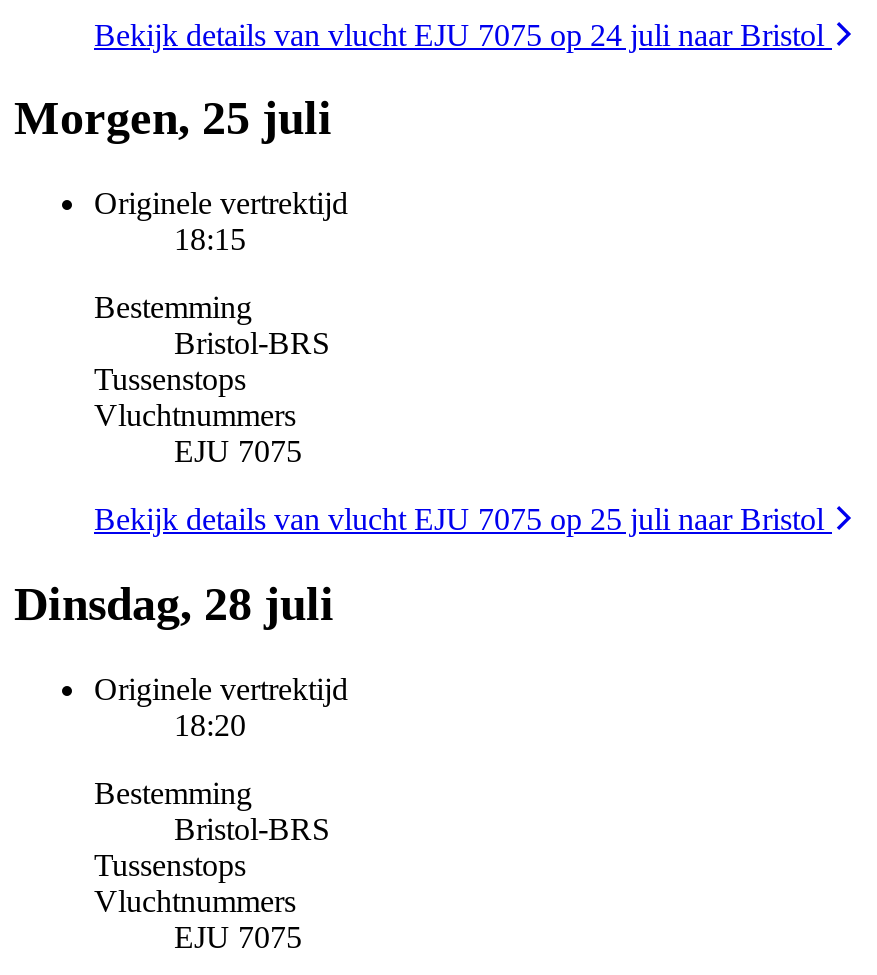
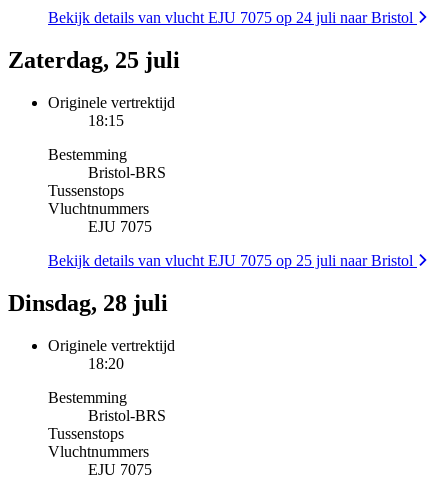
- Morgen, 25 juli
+ Zaterdag, 25 juli
